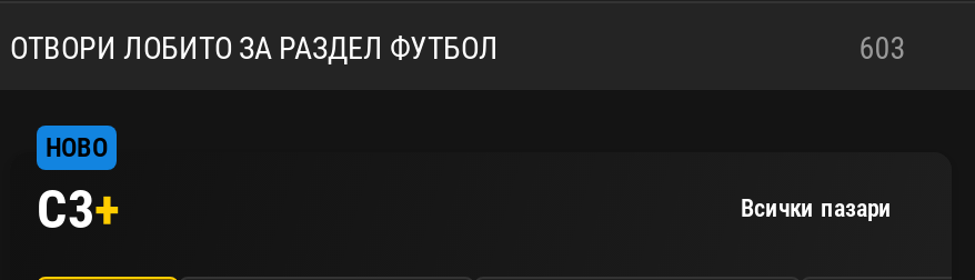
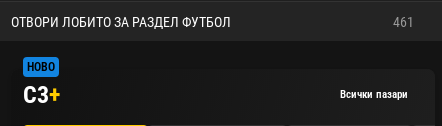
- 603
+ 461
